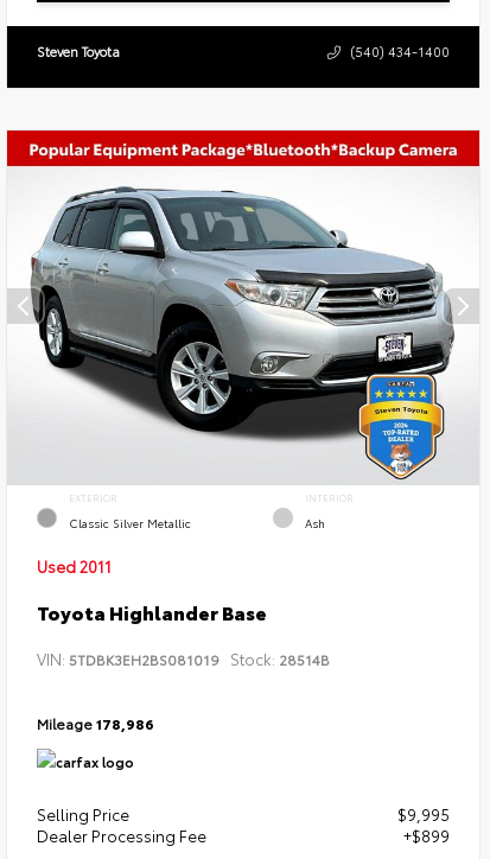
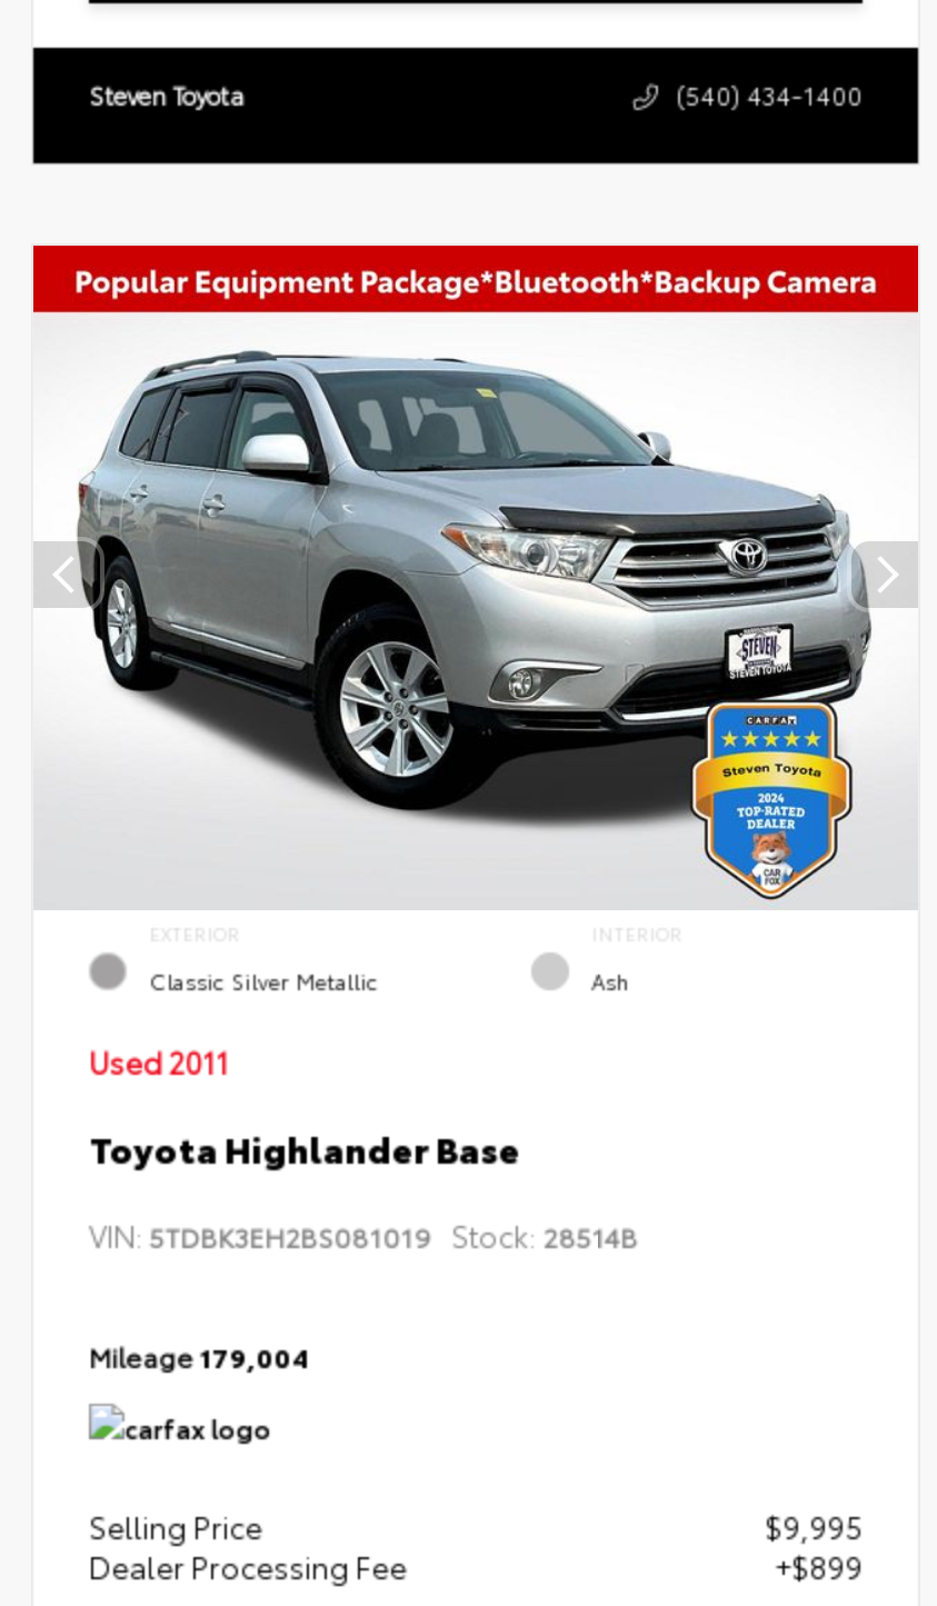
- Mileage 178,986
+ Mileage 179,004
